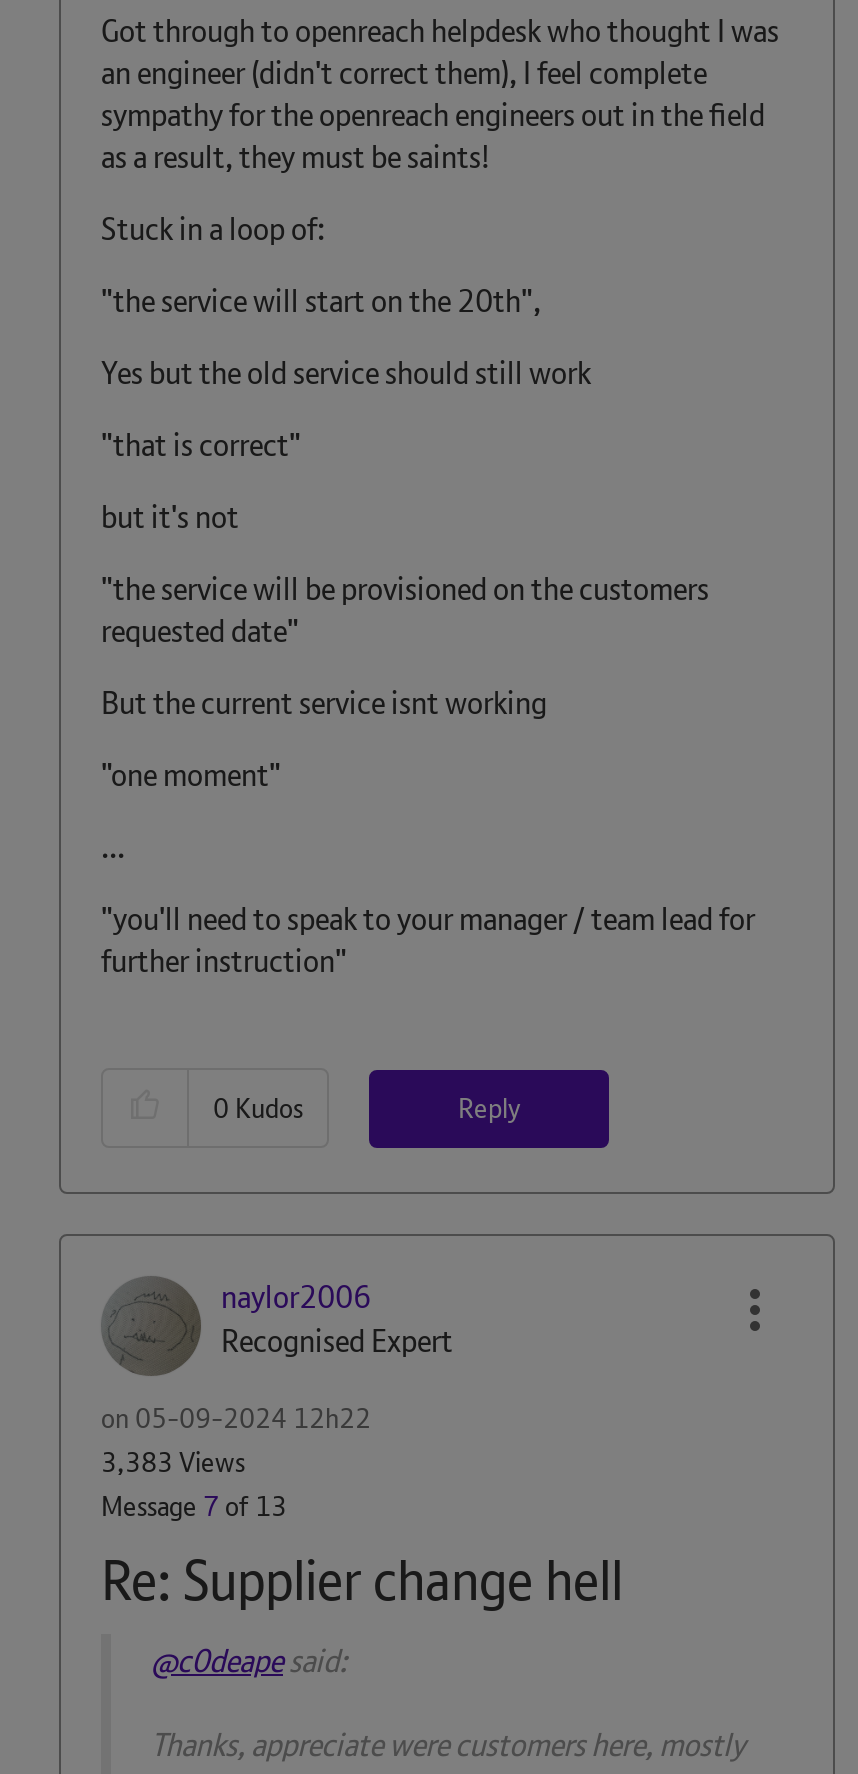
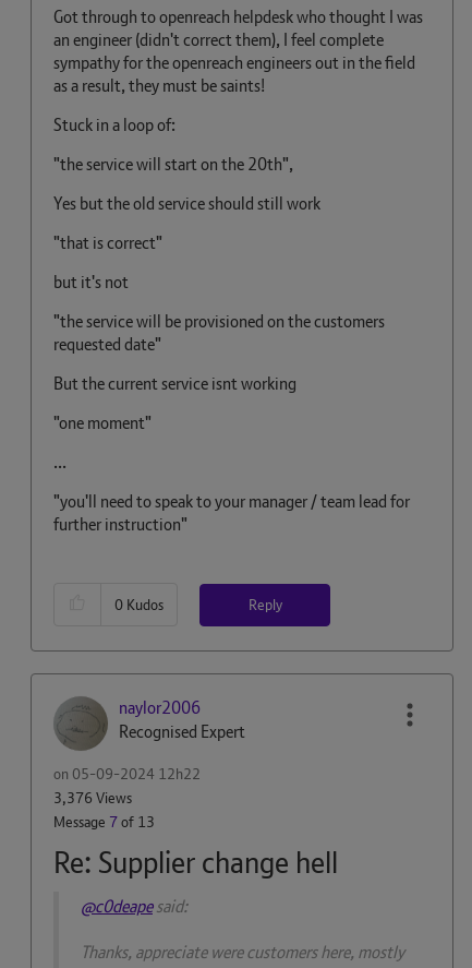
- 3,383 Views
+ 3,376 Views
